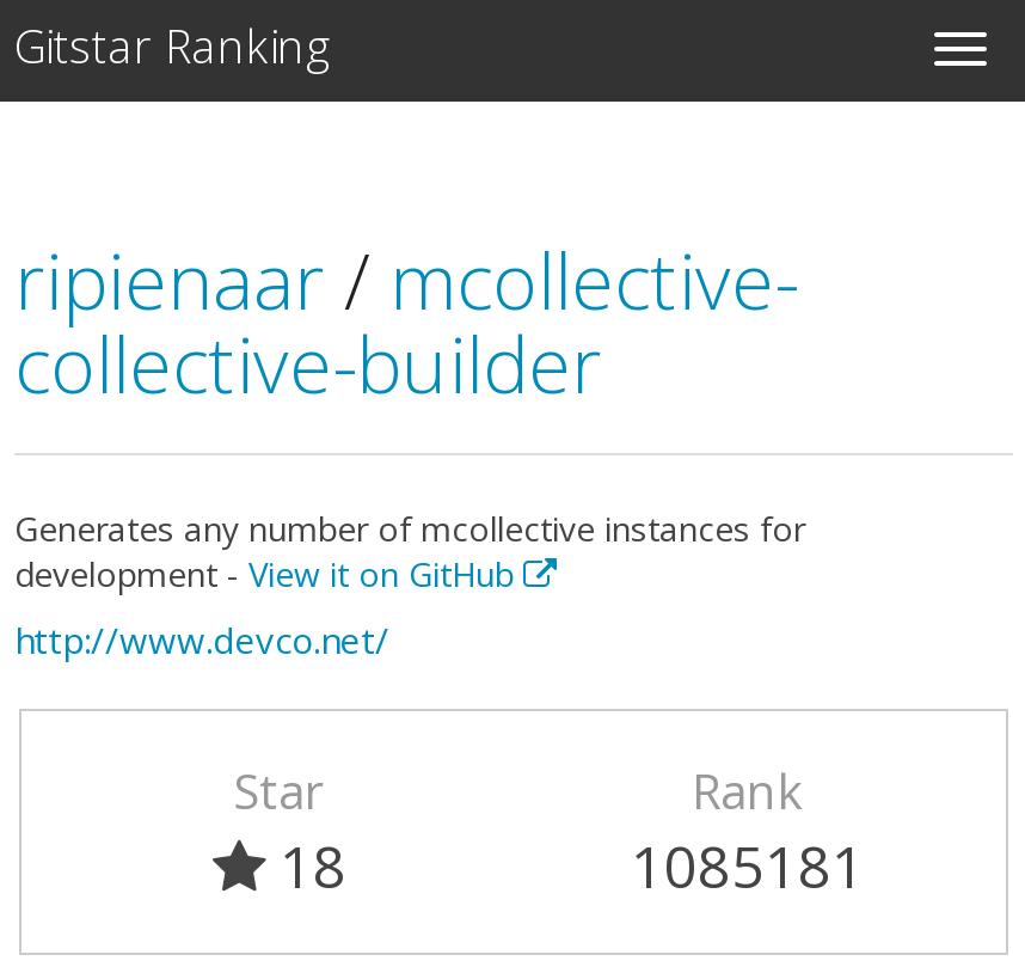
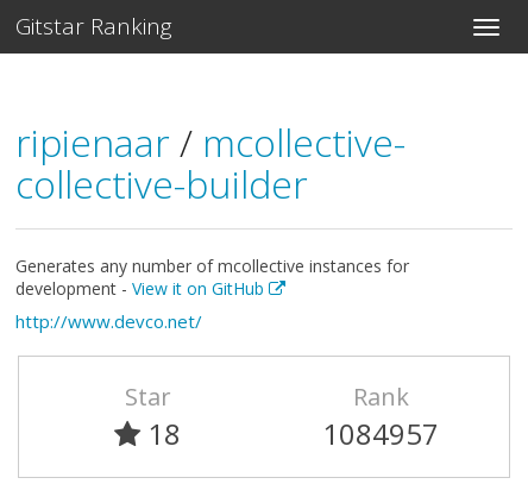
- 1085181
+ 1084957
